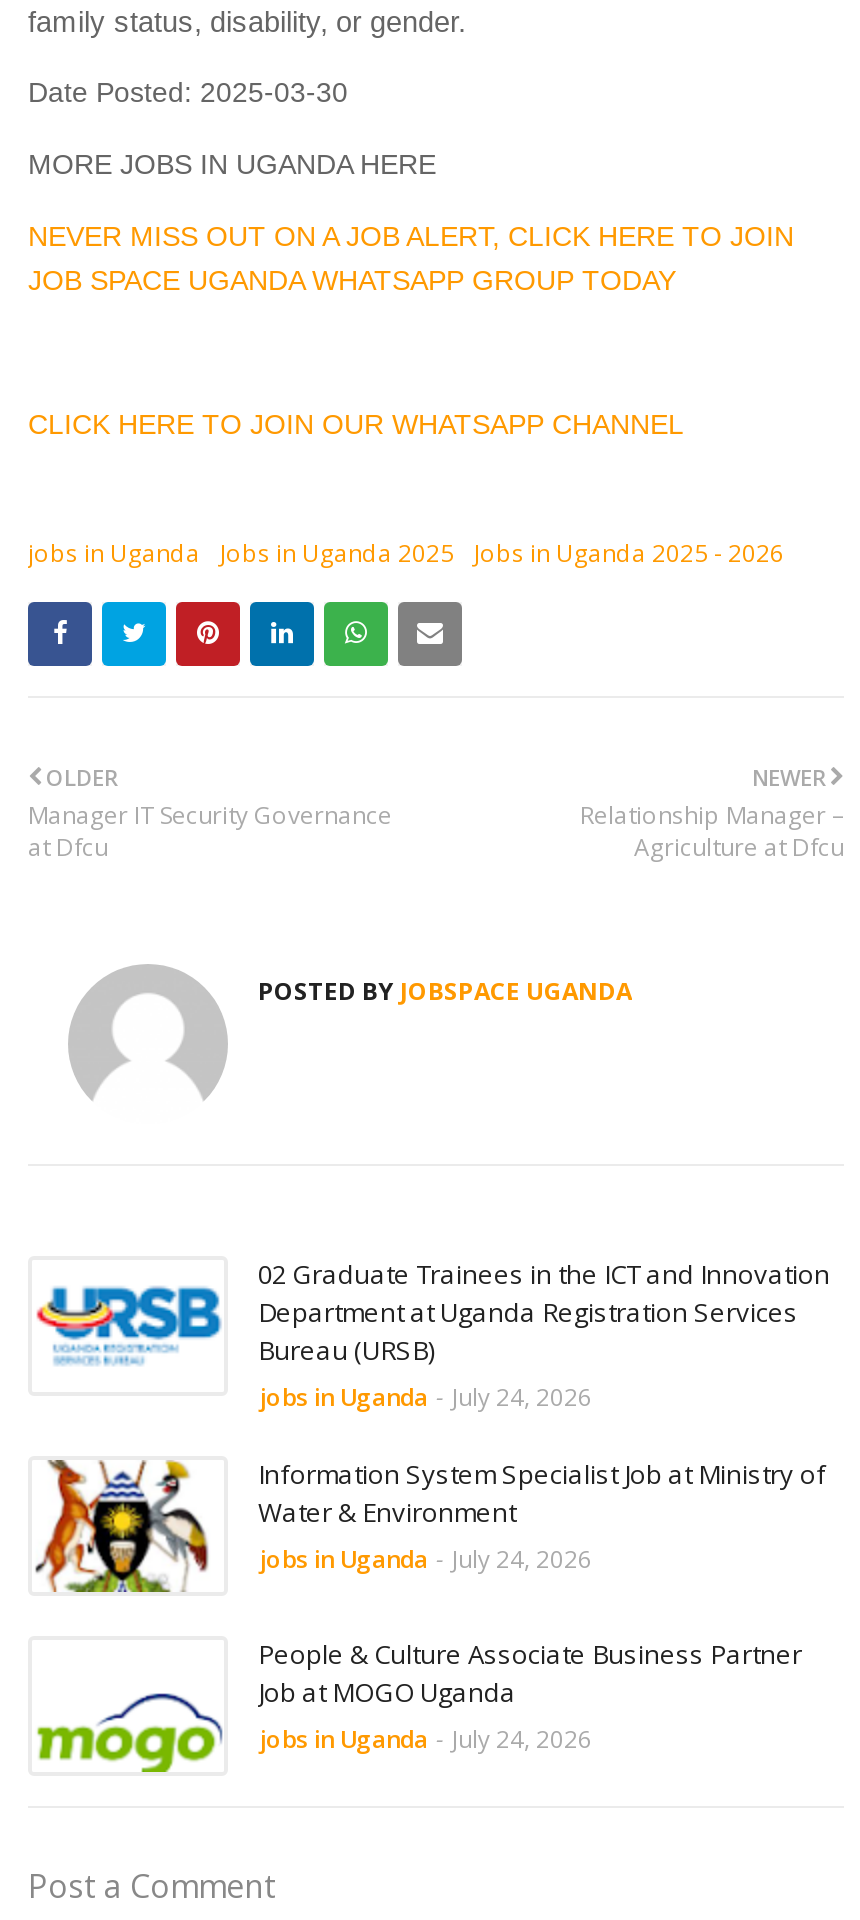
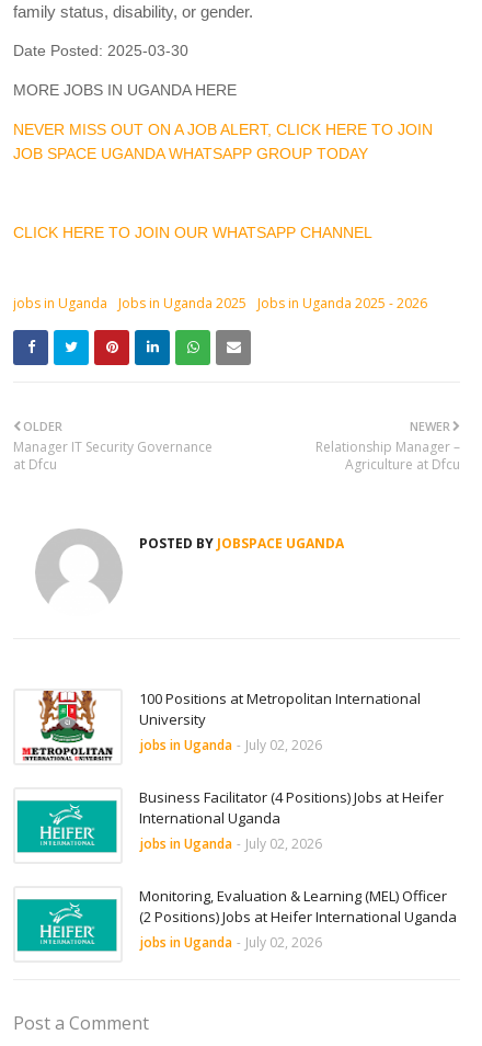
- [image]
- 02 Graduate Trainees in the ICT and Innovation
- Department at Uganda Registration Services
- Bureau (URSB)
- jobs in Uganda - July 24, 2026
+ [image]
+ 100 Positions at Metropolitan International
+ University
+ jobs in Uganda - July 02, 2026

- [image]
- Information System Specialist Job at Ministry of
- Water & Environment
- jobs in Uganda - July 24, 2026
+ [image]
+ Business Facilitator (4 Positions) Jobs at Heifer
+ International Uganda
+ jobs in Uganda - July 02, 2026

- [image]
- People & Culture Associate Business Partner
- Job at MOGO Uganda
- jobs in Uganda - July 24, 2026
+ [image]
+ Monitoring, Evaluation & Learning (MEL) Officer
+ (2 Positions) Jobs at Heifer International Uganda
+ jobs in Uganda - July 02, 2026
